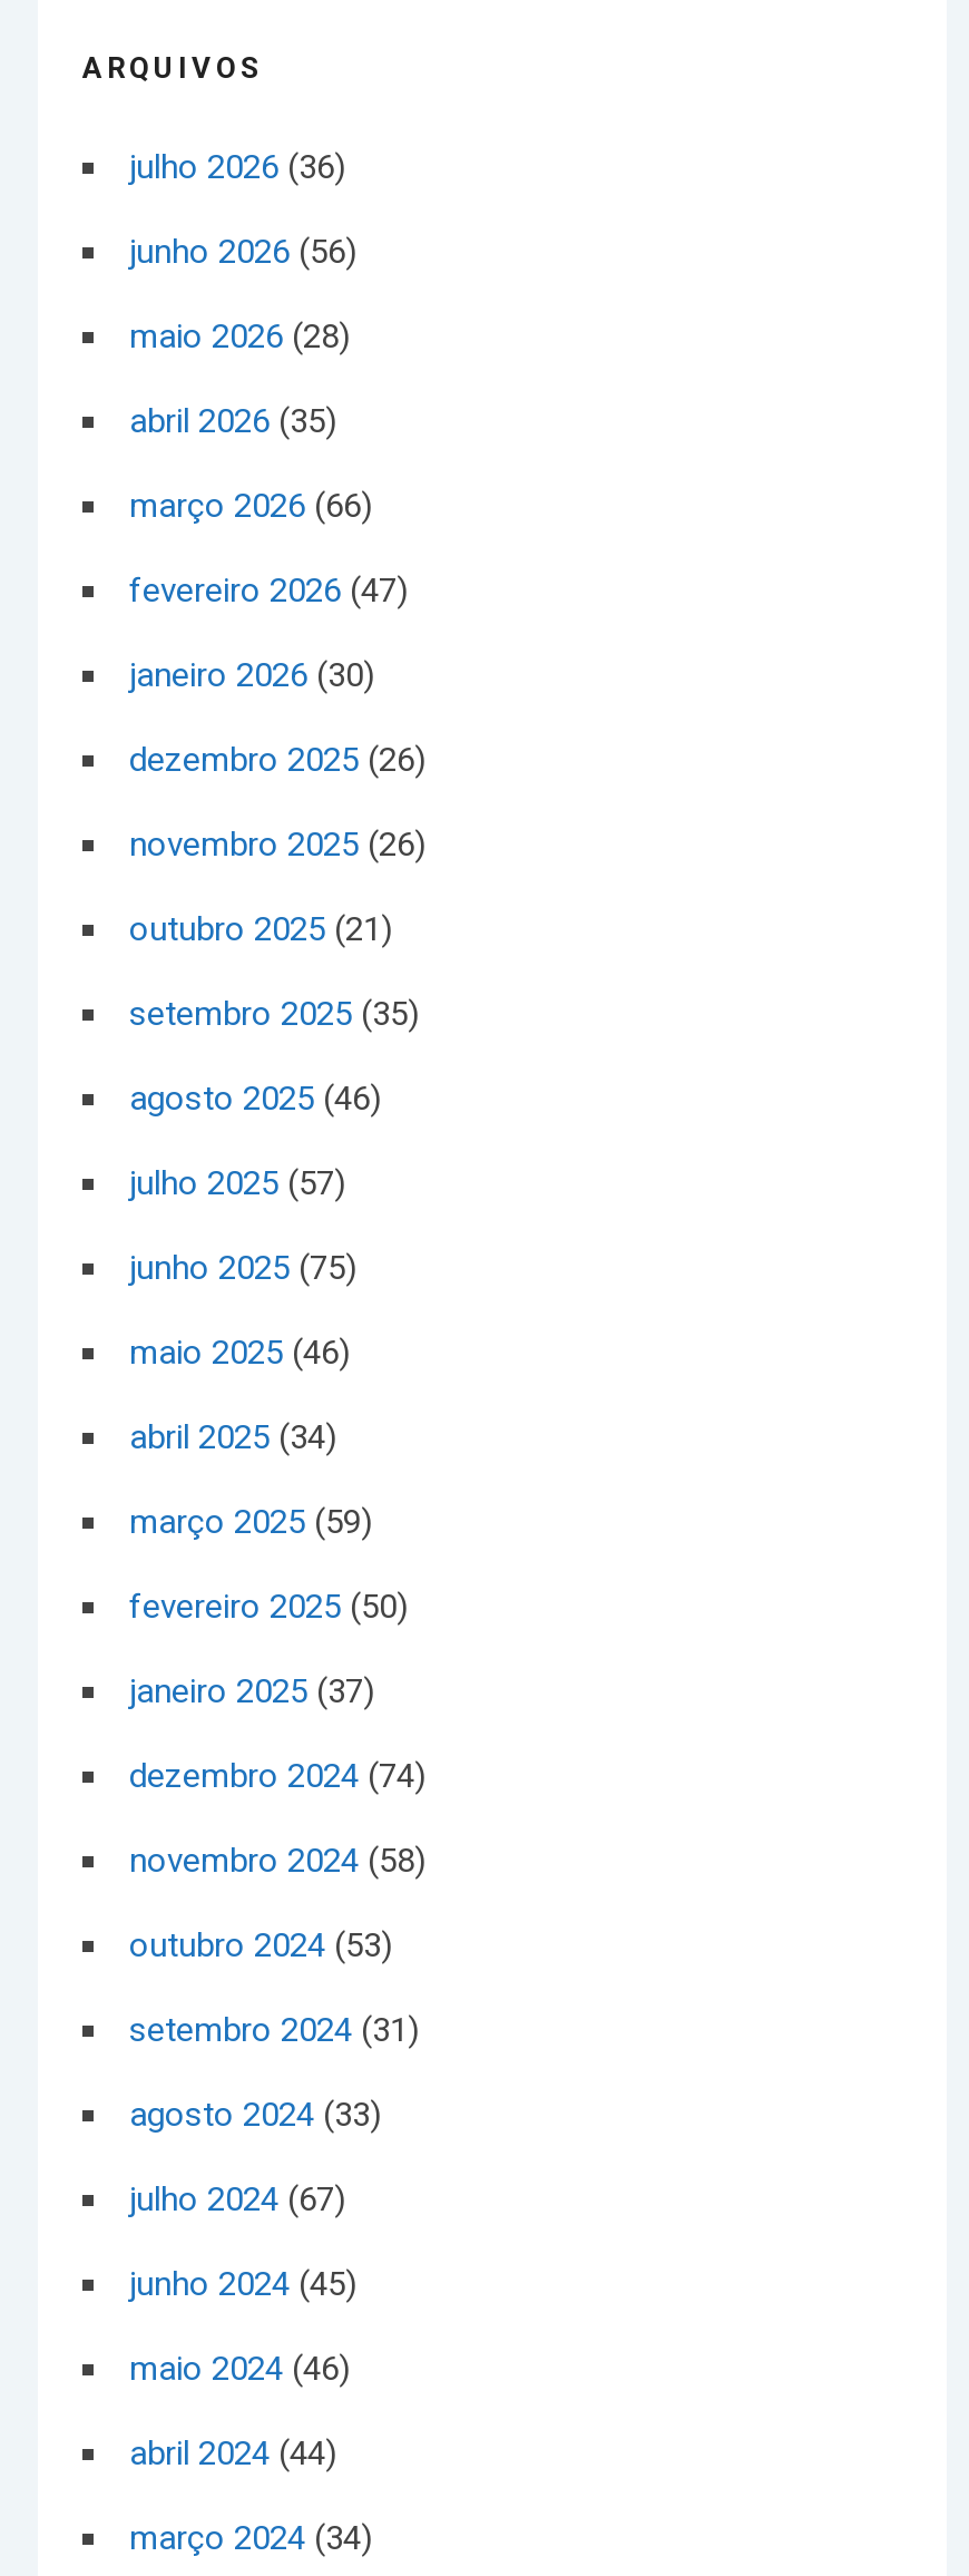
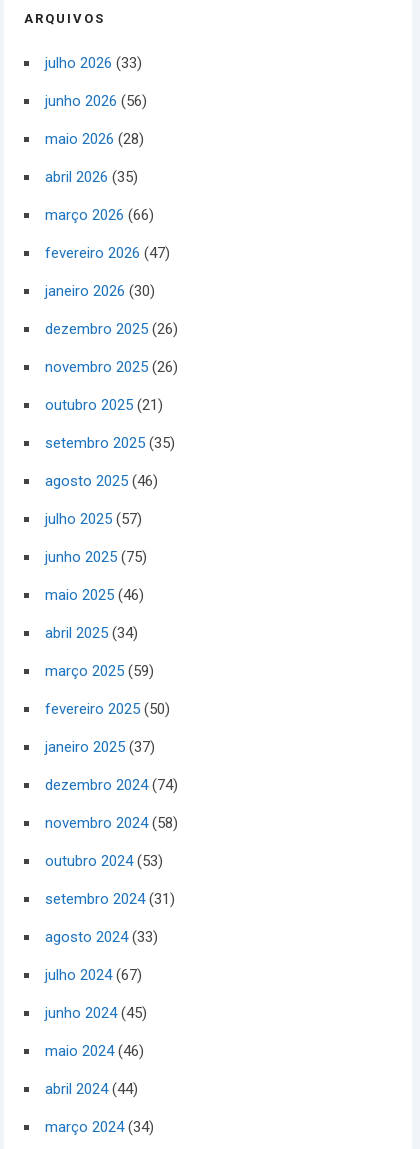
- julho 2026 (36)
+ julho 2026 (33)
